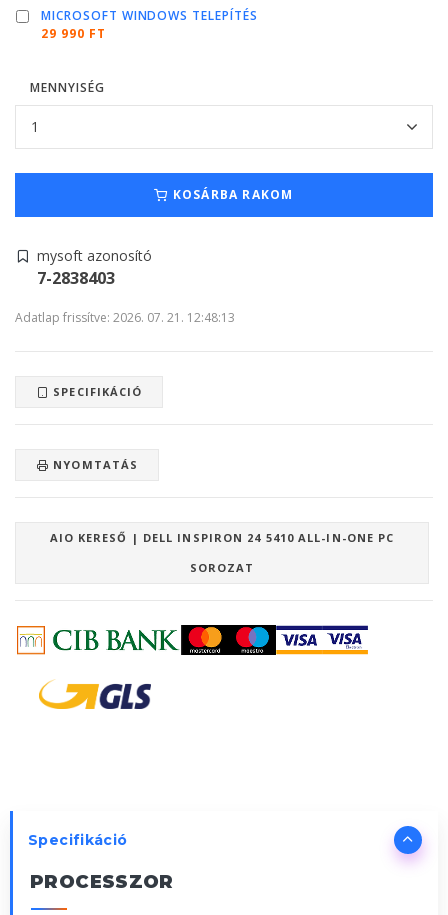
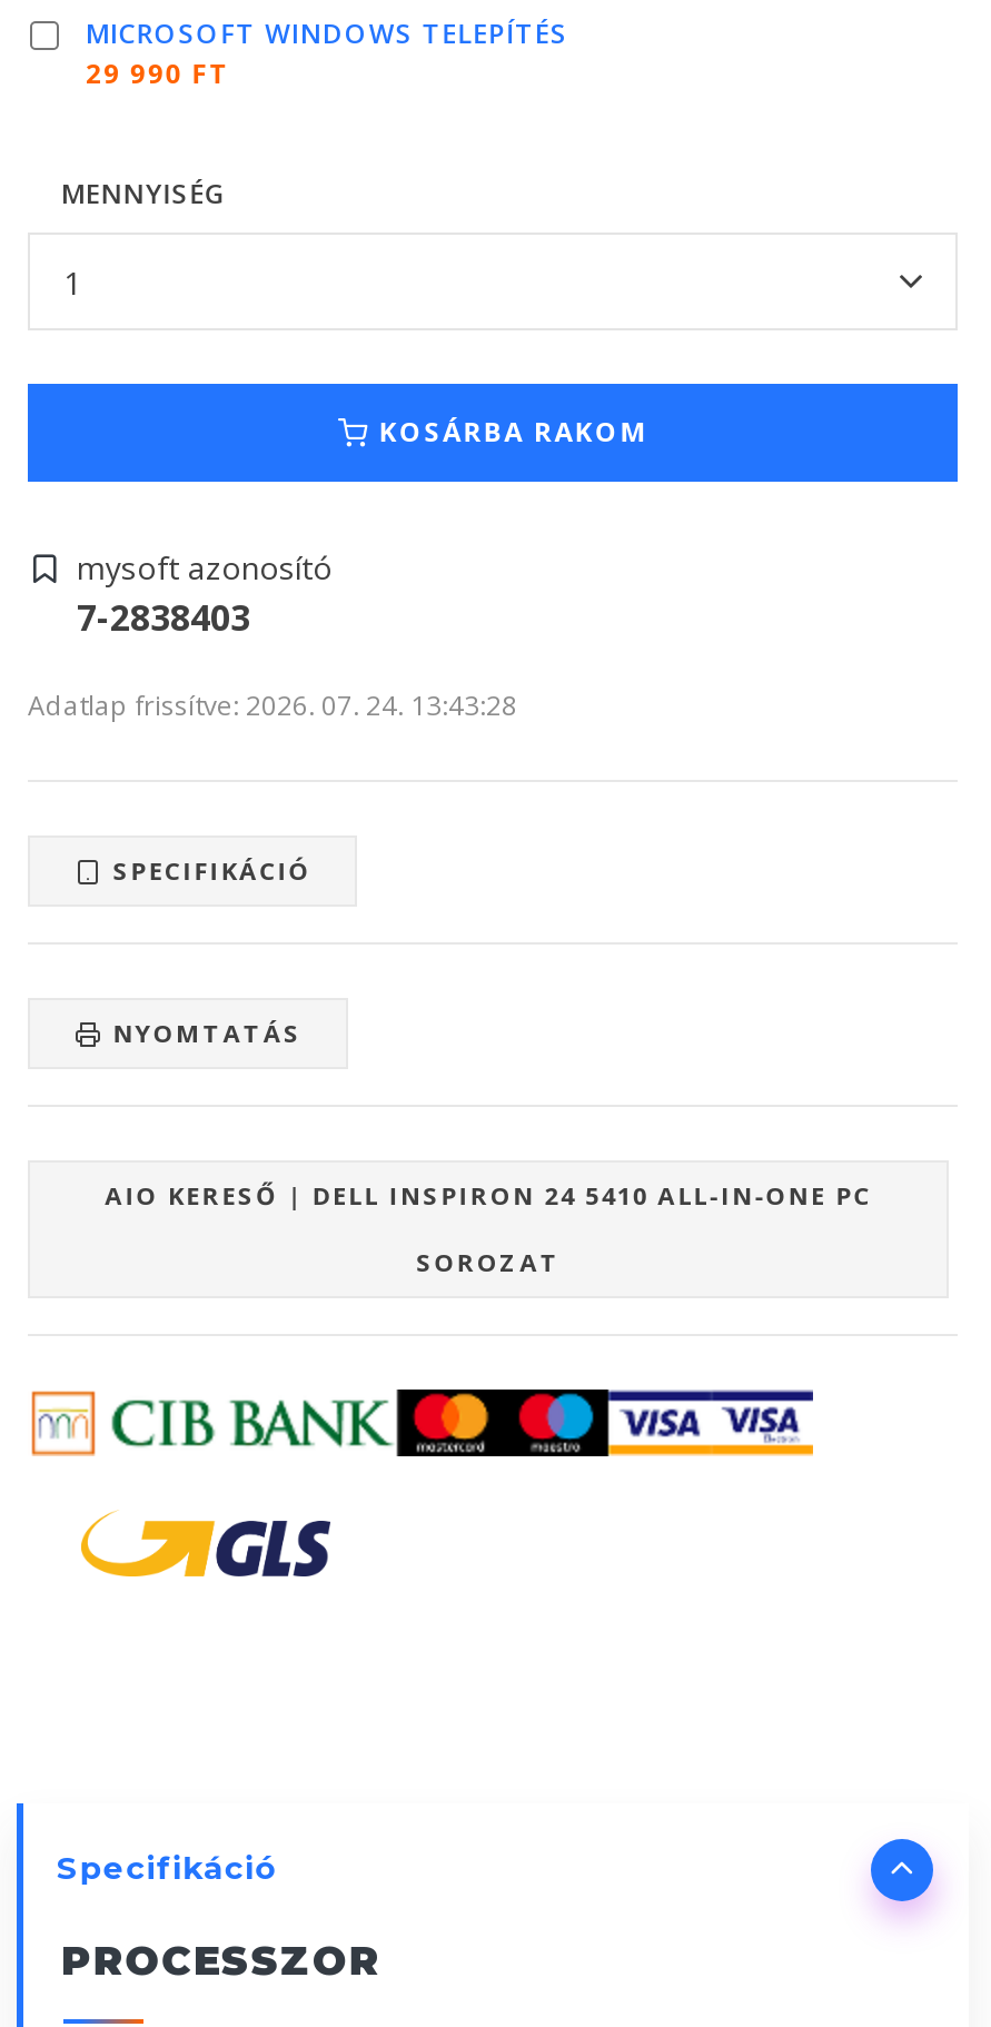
- Adatlap frissítve: 2026. 07. 21. 12:48:13
+ Adatlap frissítve: 2026. 07. 24. 13:43:28
